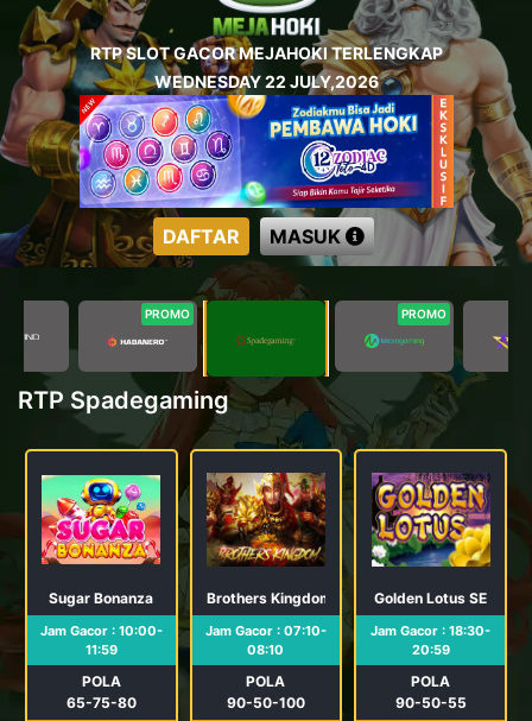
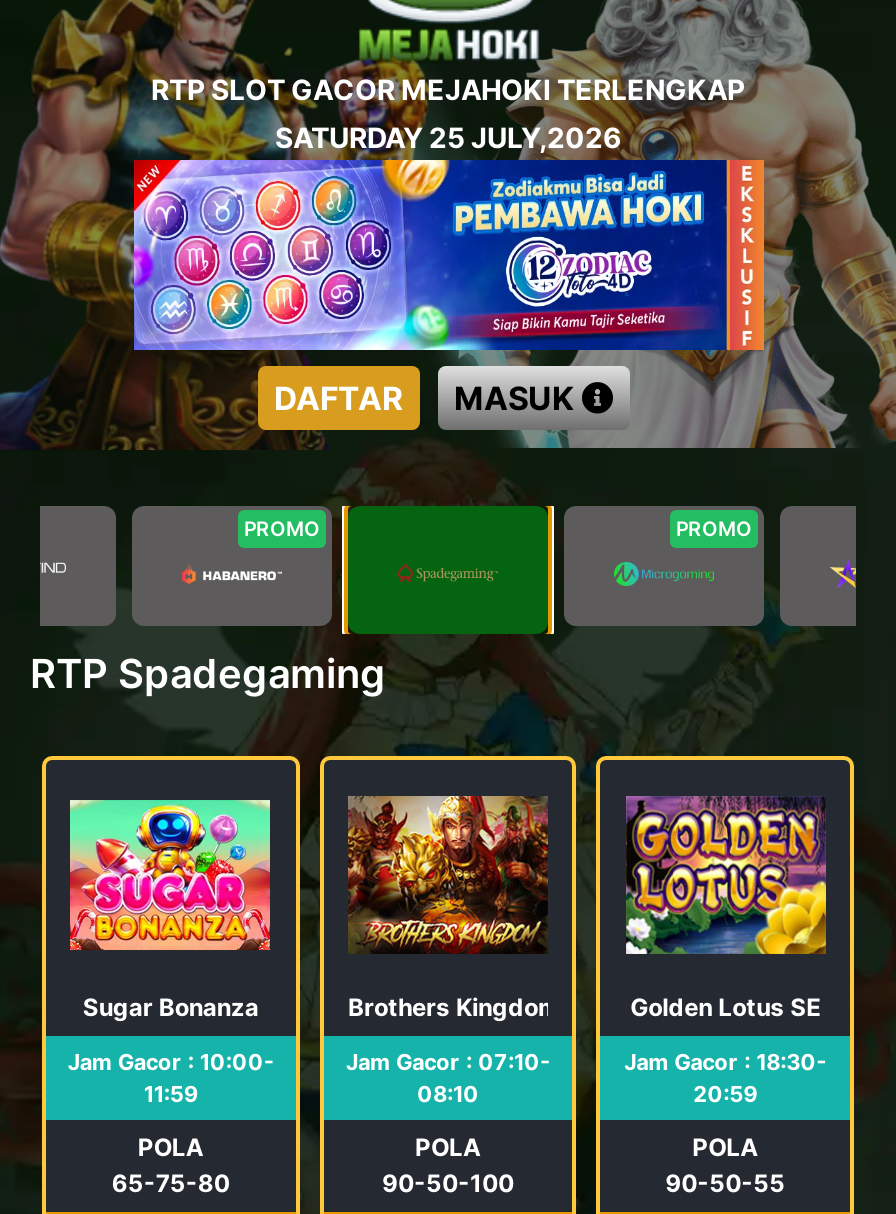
- WEDNESDAY 22 JULY,2026
+ SATURDAY 25 JULY,2026
